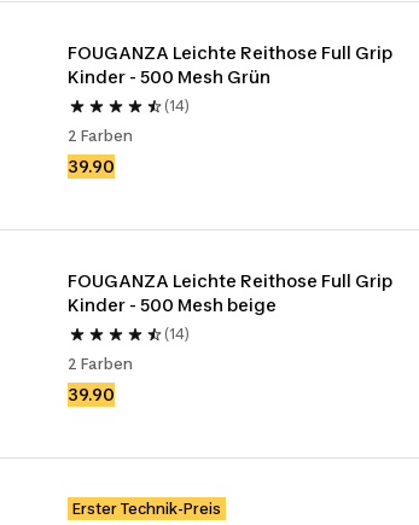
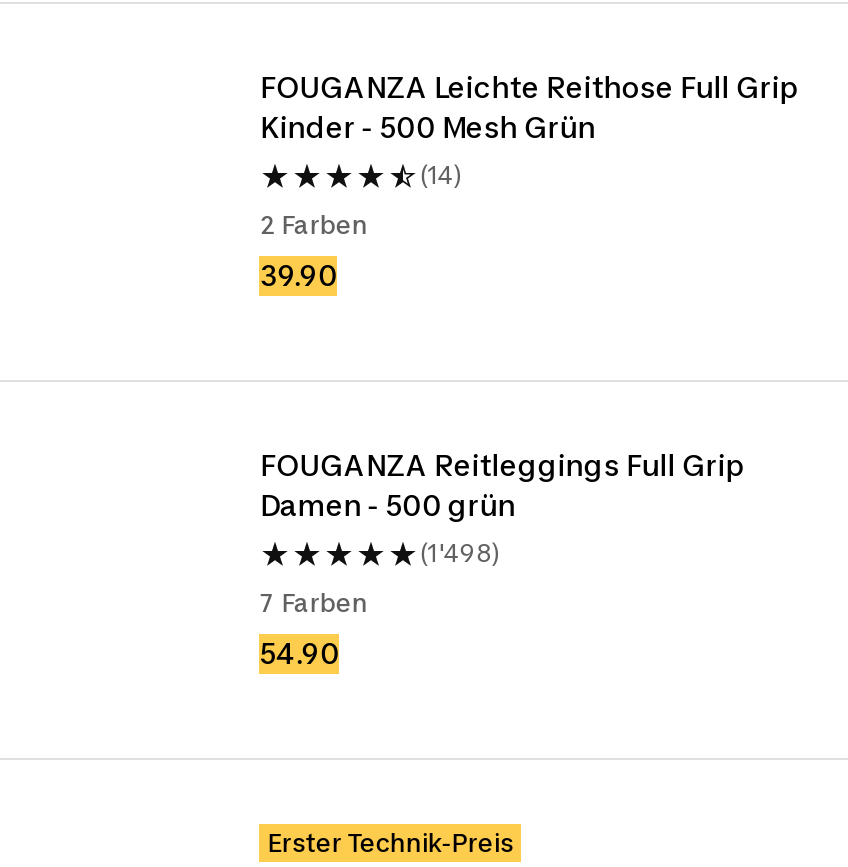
- FOUGANZA Leichte Reithose Full Grip
- Kinder - 500 Mesh beige
+ FOUGANZA Reitleggings Full Grip
+ Damen - 500 grün

- (14)
+ (1'498)

- 2 Farben
+ 7 Farben

- 39.90
+ 54.90
